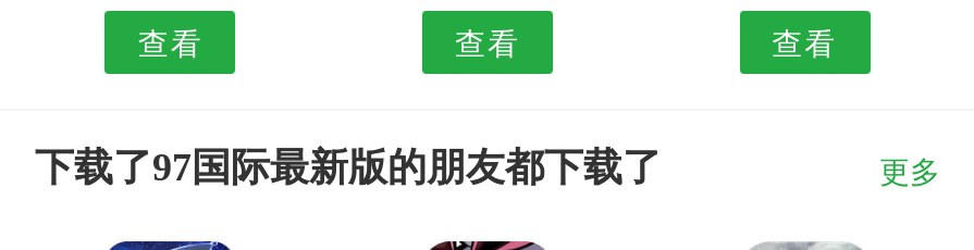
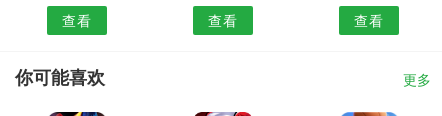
- 下载了97国际最新版的朋友都下载了
+ 你可能喜欢
